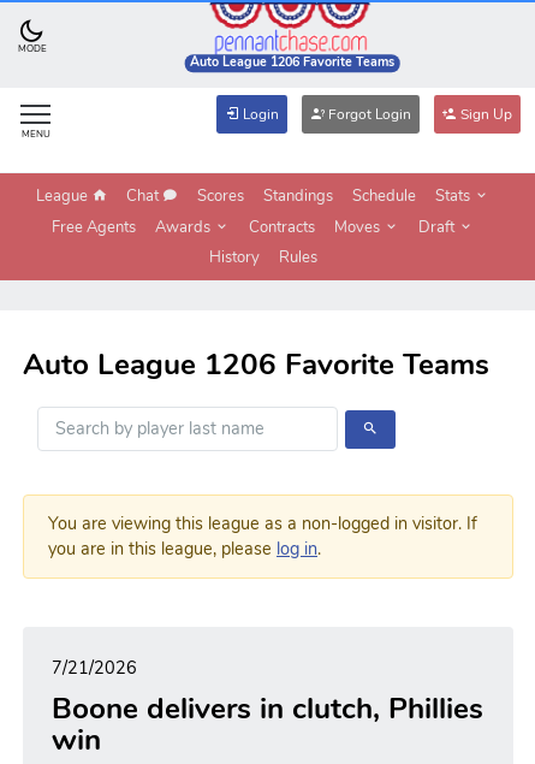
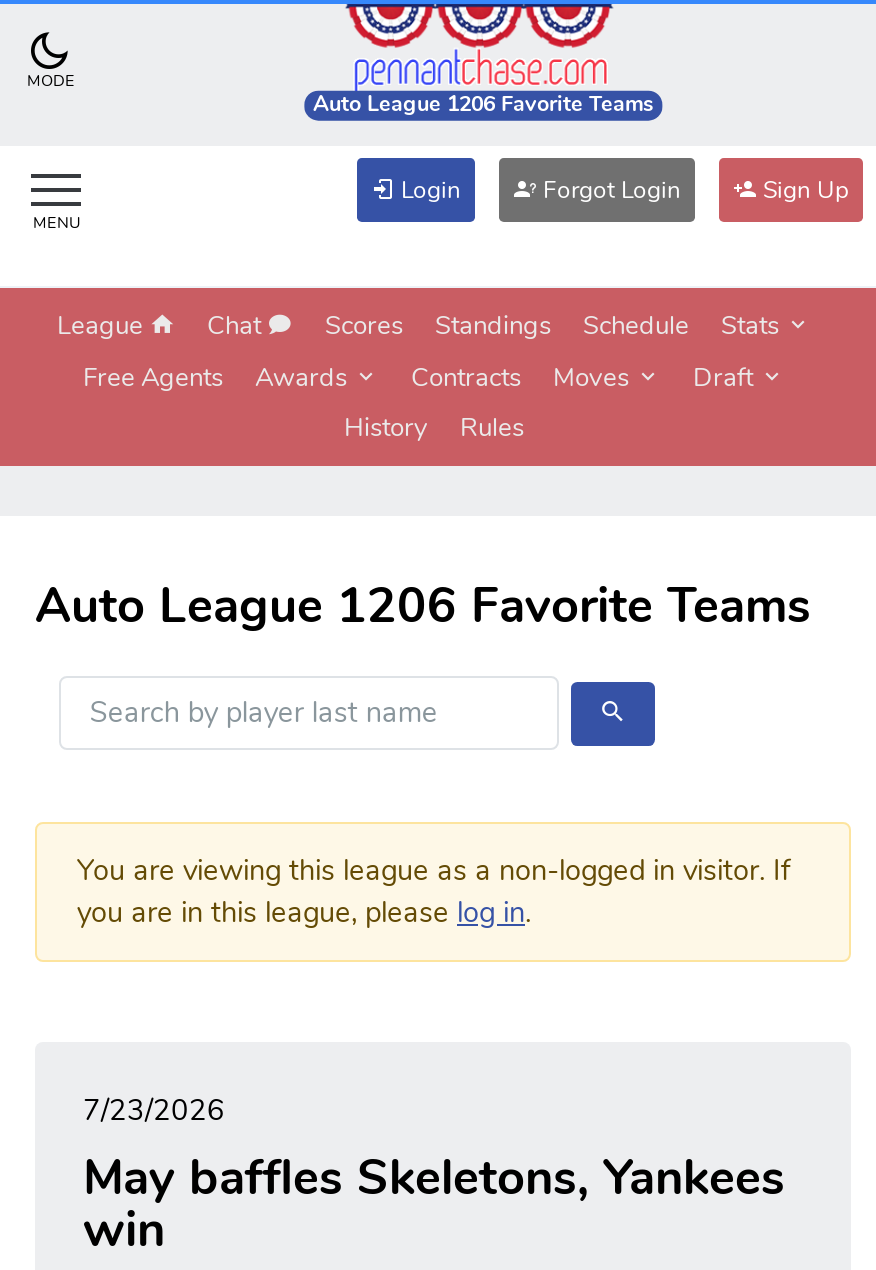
- 7/21/2026
- Boone delivers in clutch, Phillies
+ 7/23/2026
+ May baffles Skeletons, Yankees
